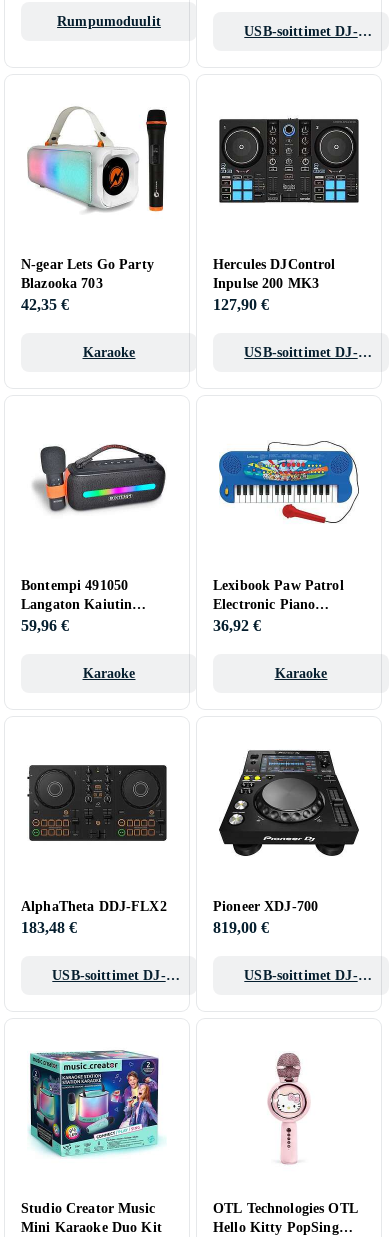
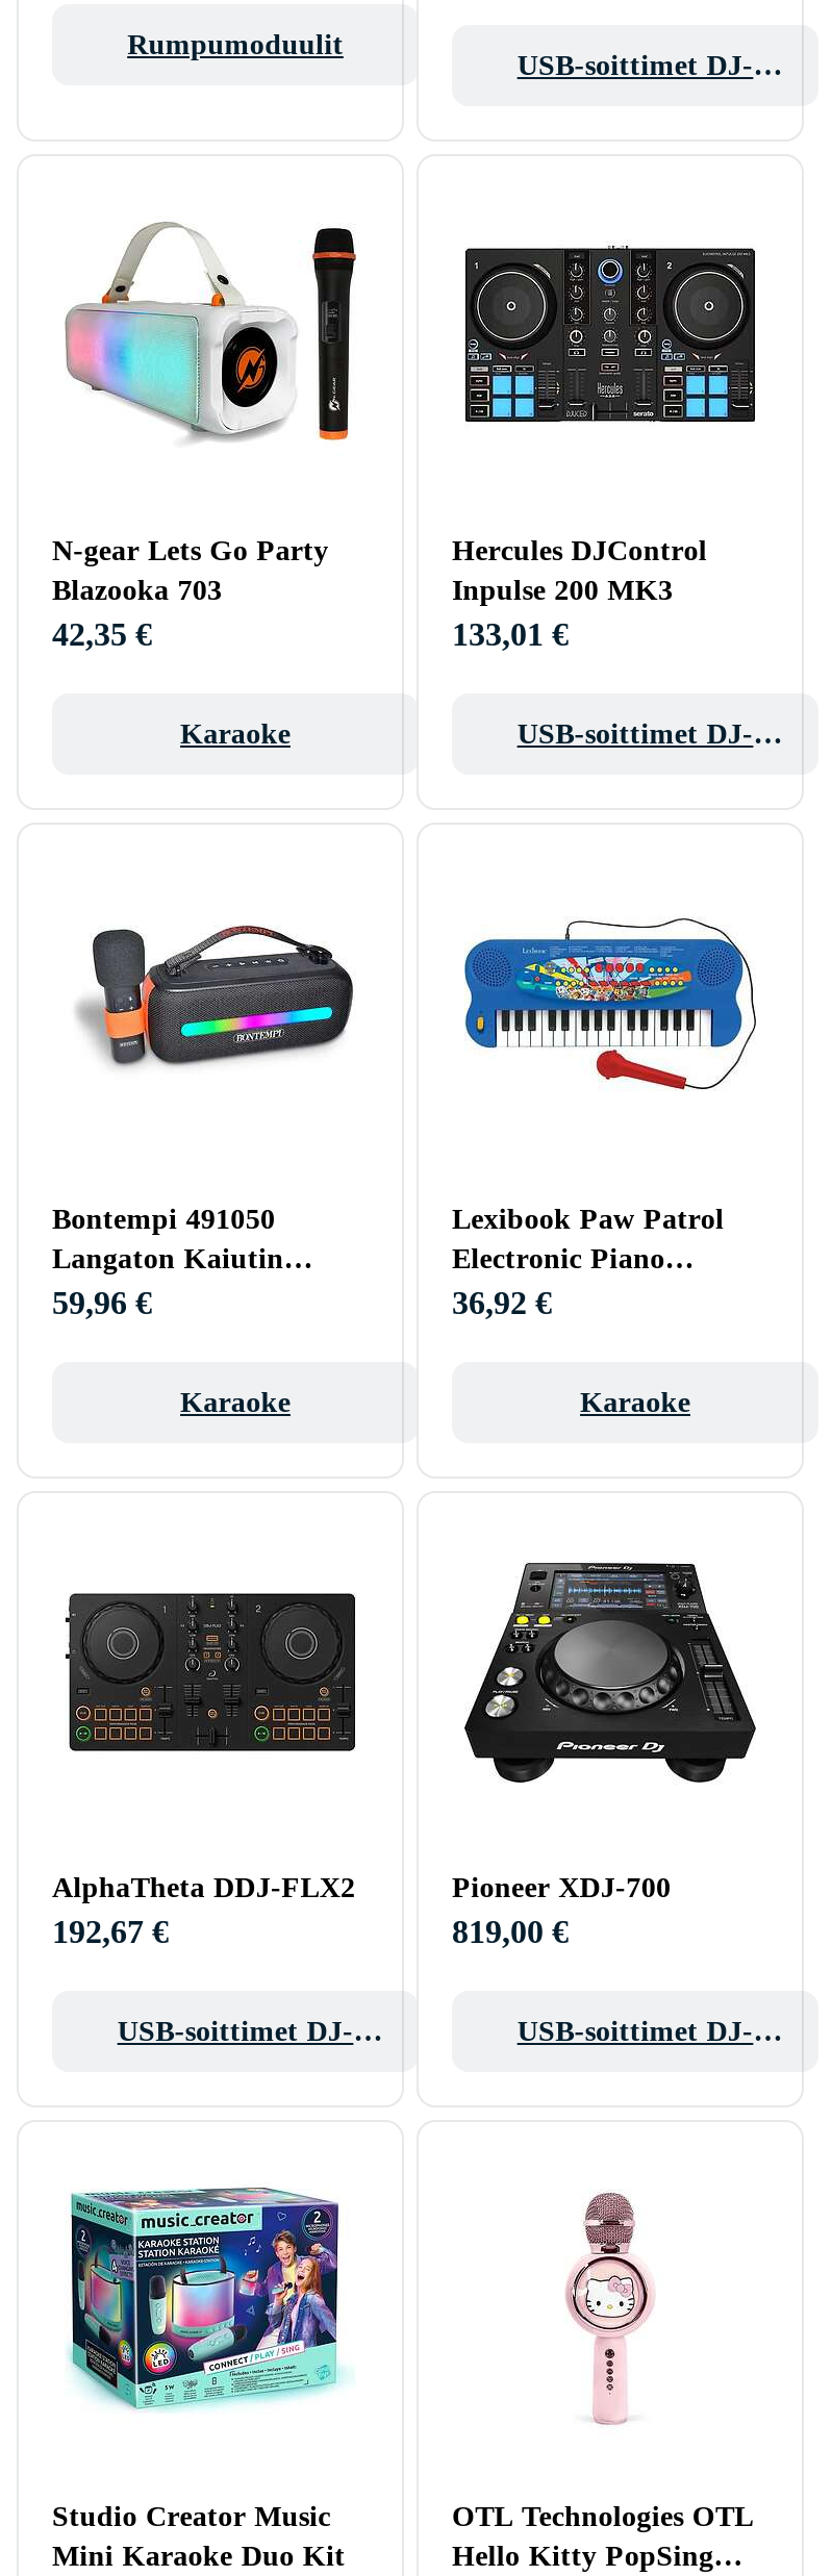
- 127,90 €
+ 133,01 €

- 183,48 €
+ 192,67 €
